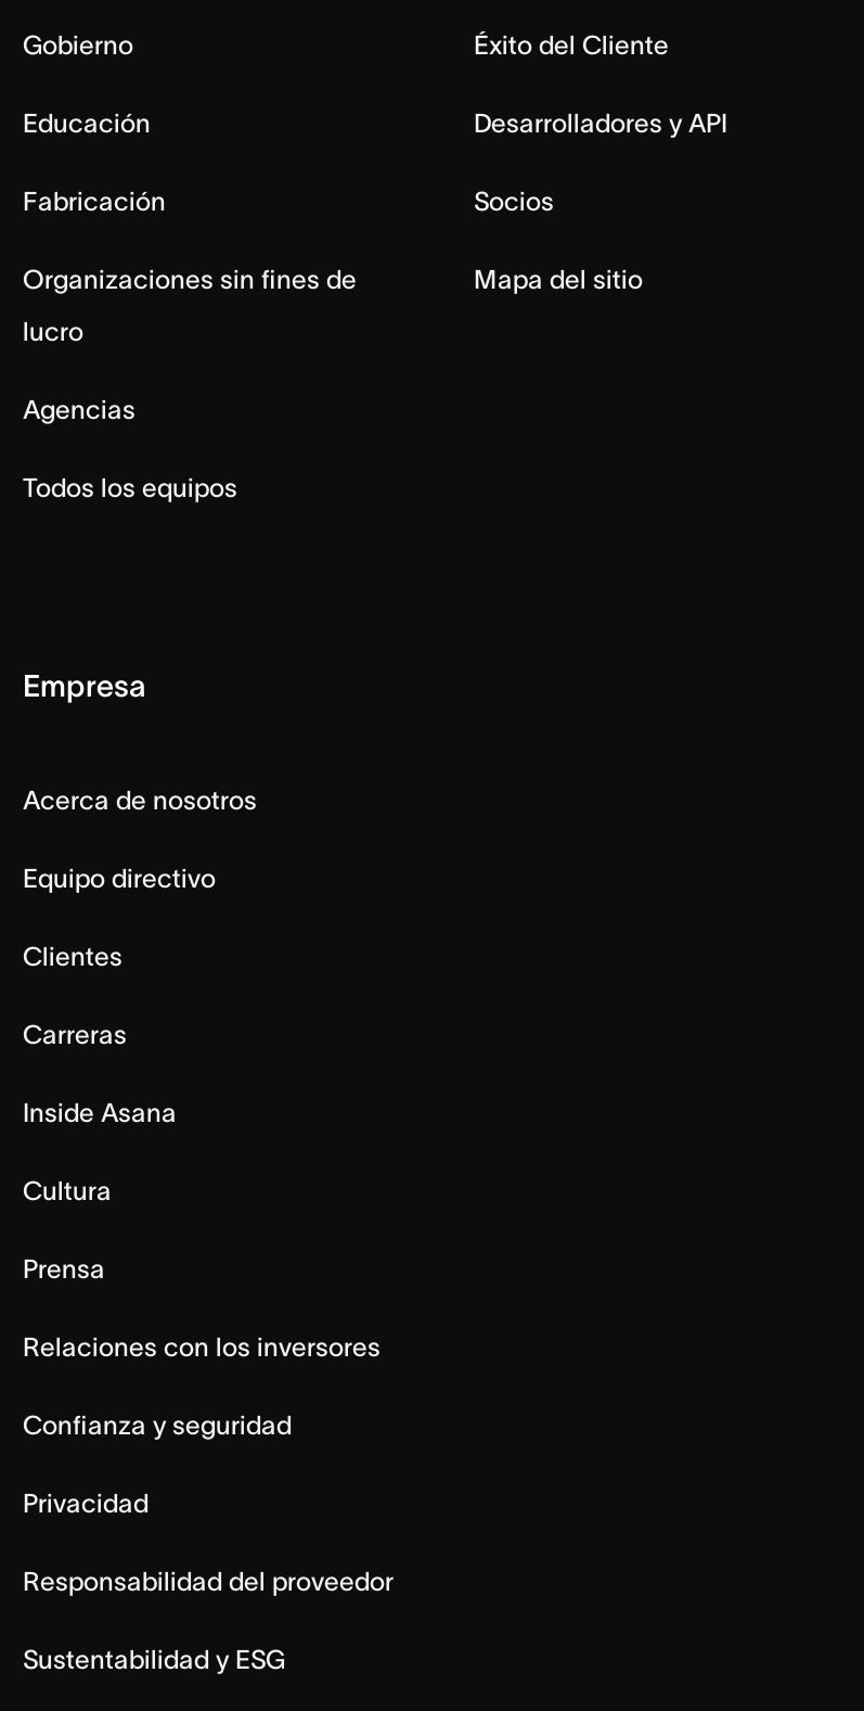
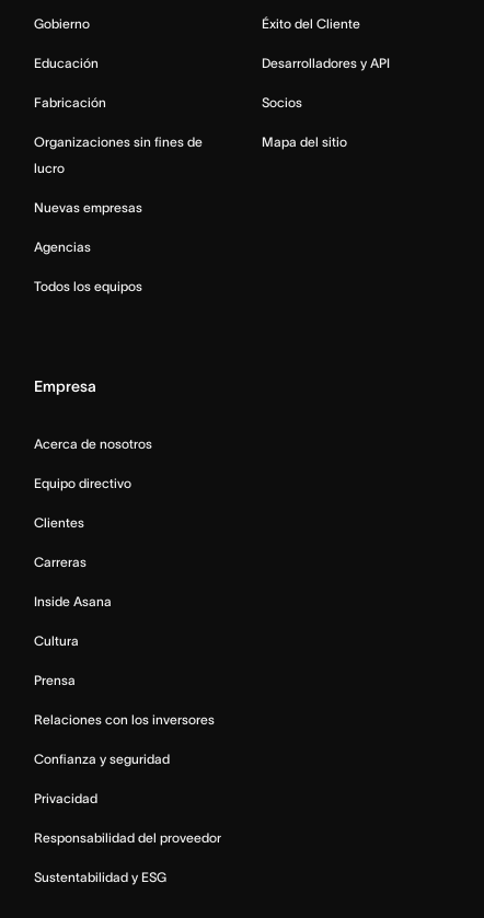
+ Nuevas empresas
